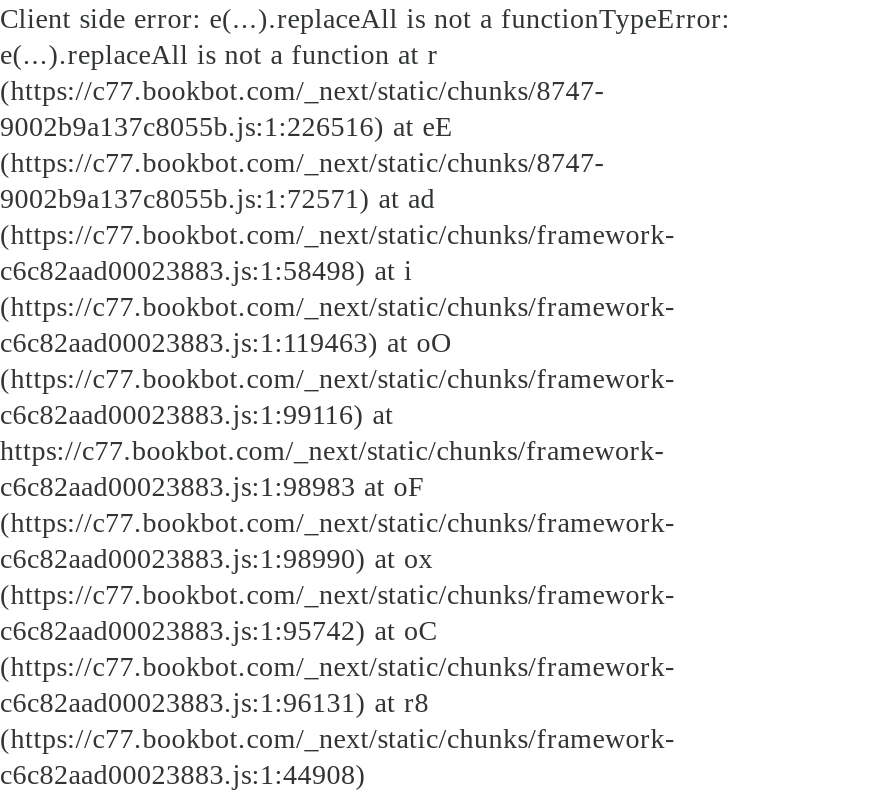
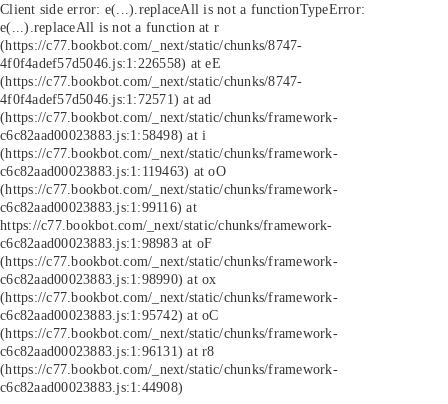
- 9002b9a137c8055b.js:1:226516) at eE
+ 4f0f4adef57d5046.js:1:226558) at eE

- 9002b9a137c8055b.js:1:72571) at ad
+ 4f0f4adef57d5046.js:1:72571) at ad
